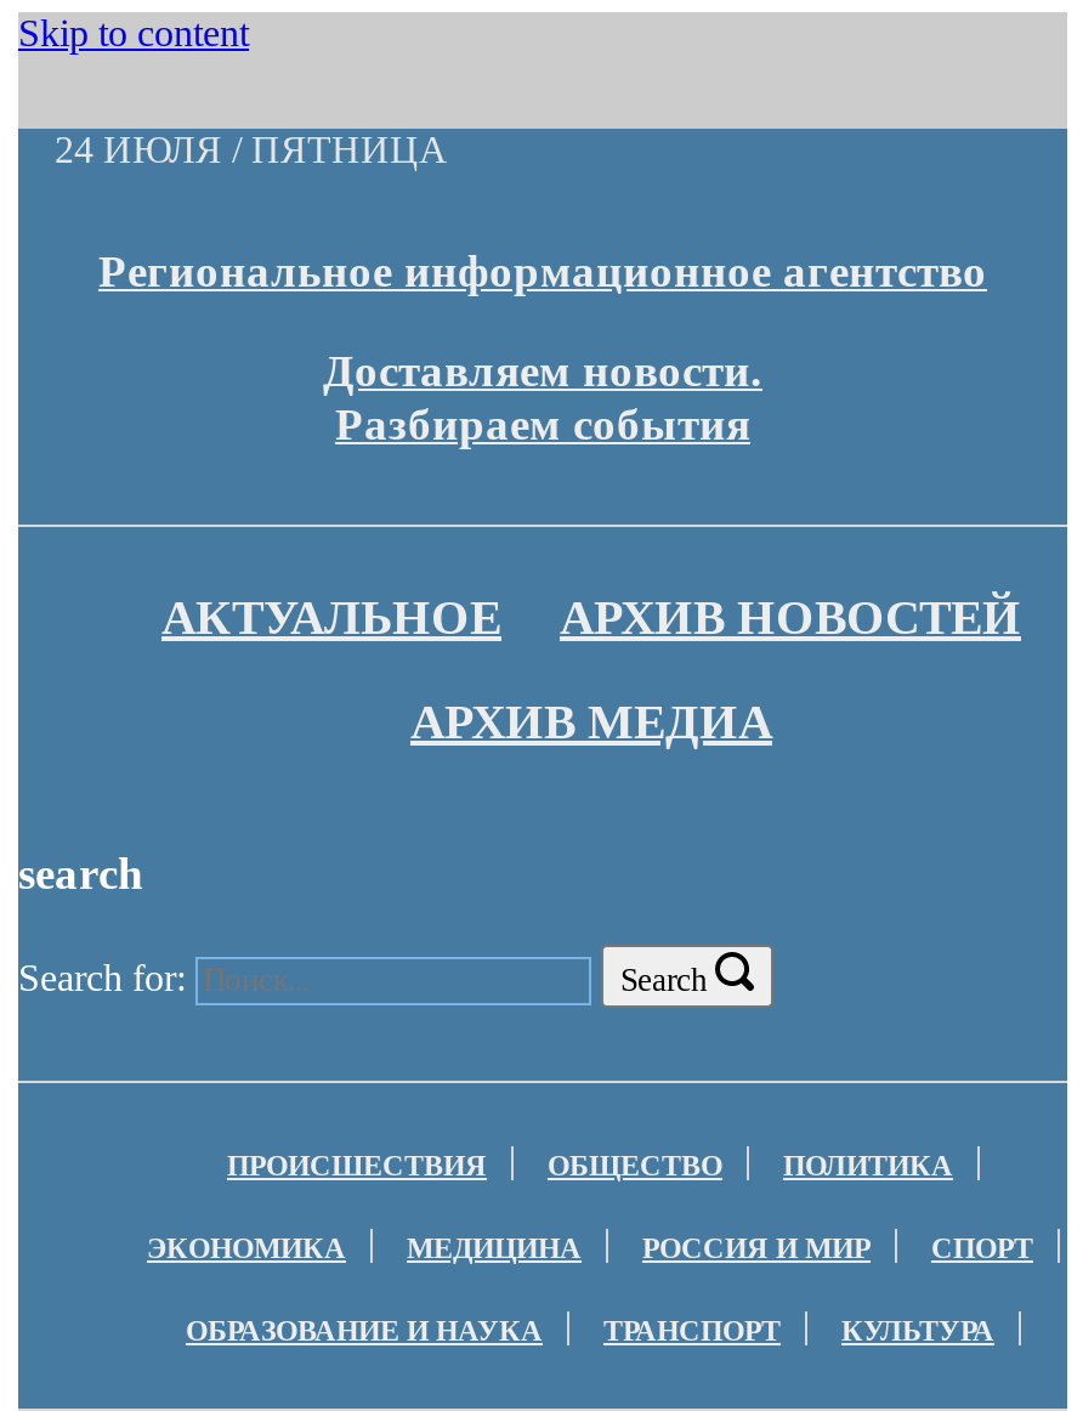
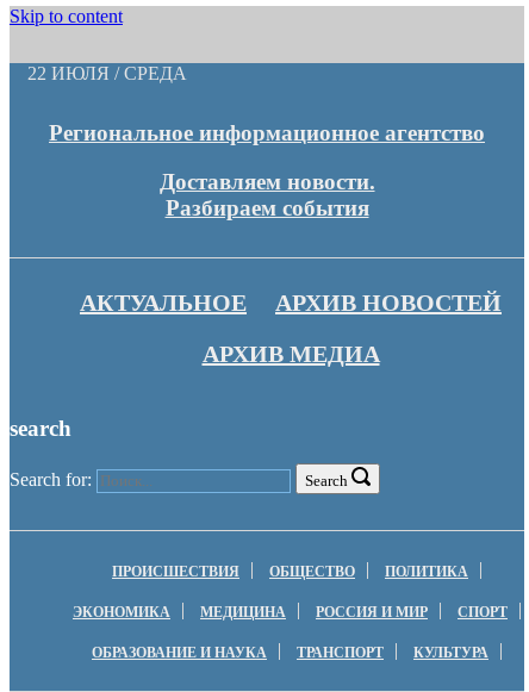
- 24 ИЮЛЯ / ПЯТНИЦА
+ 22 ИЮЛЯ / СРЕДА
